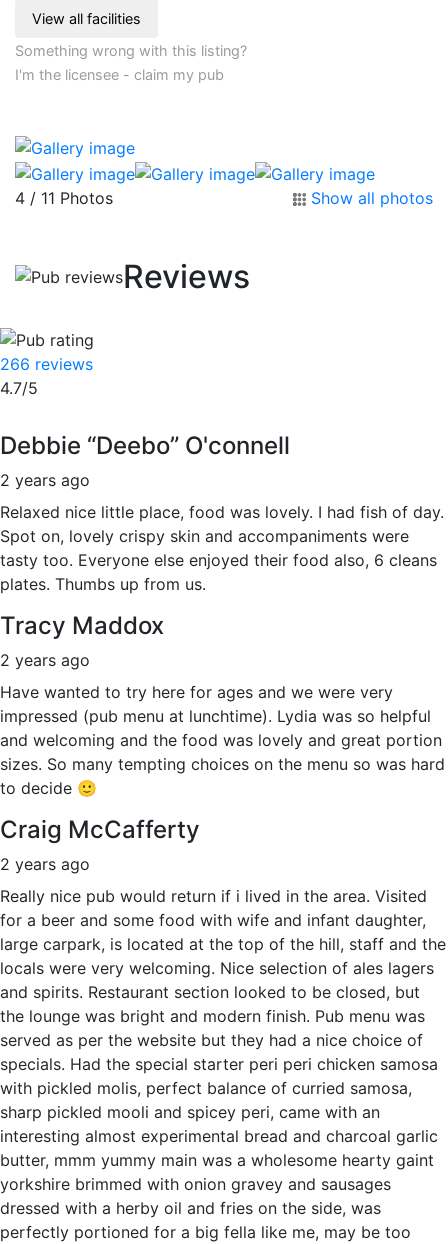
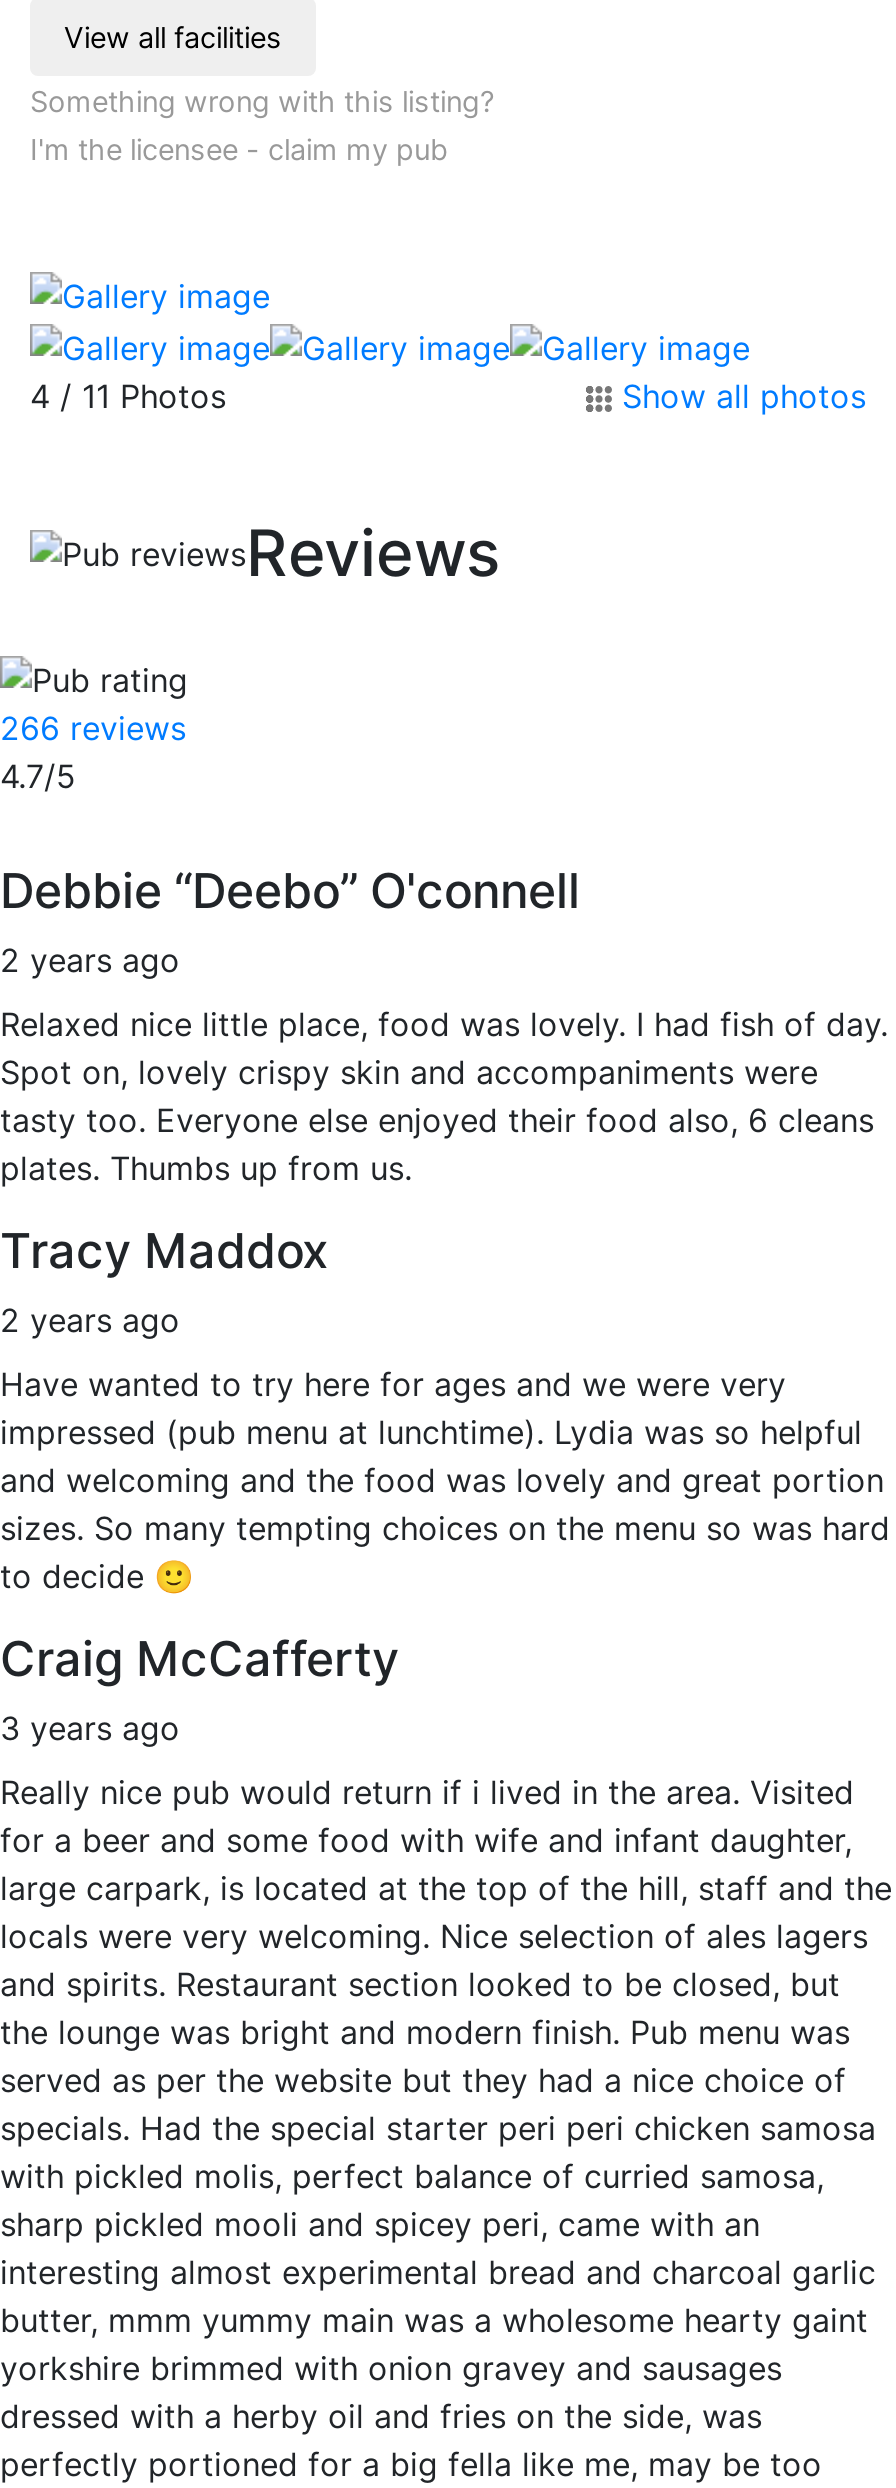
- 2 years ago
+ 3 years ago
